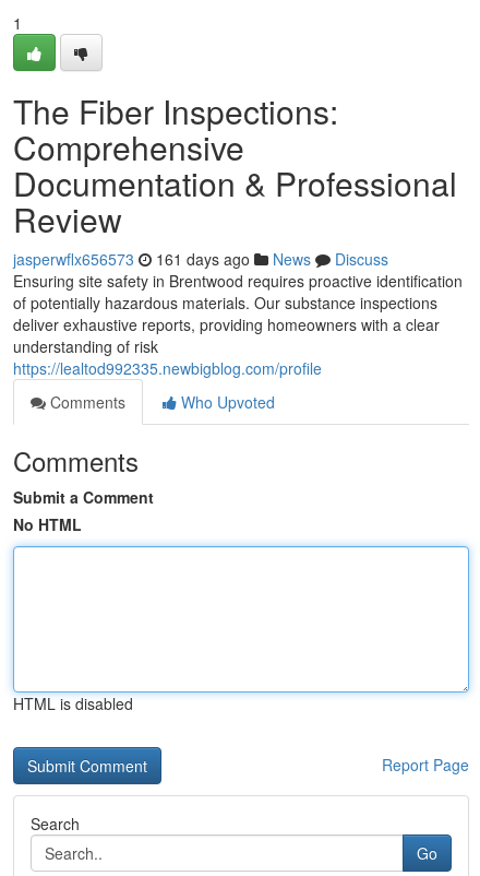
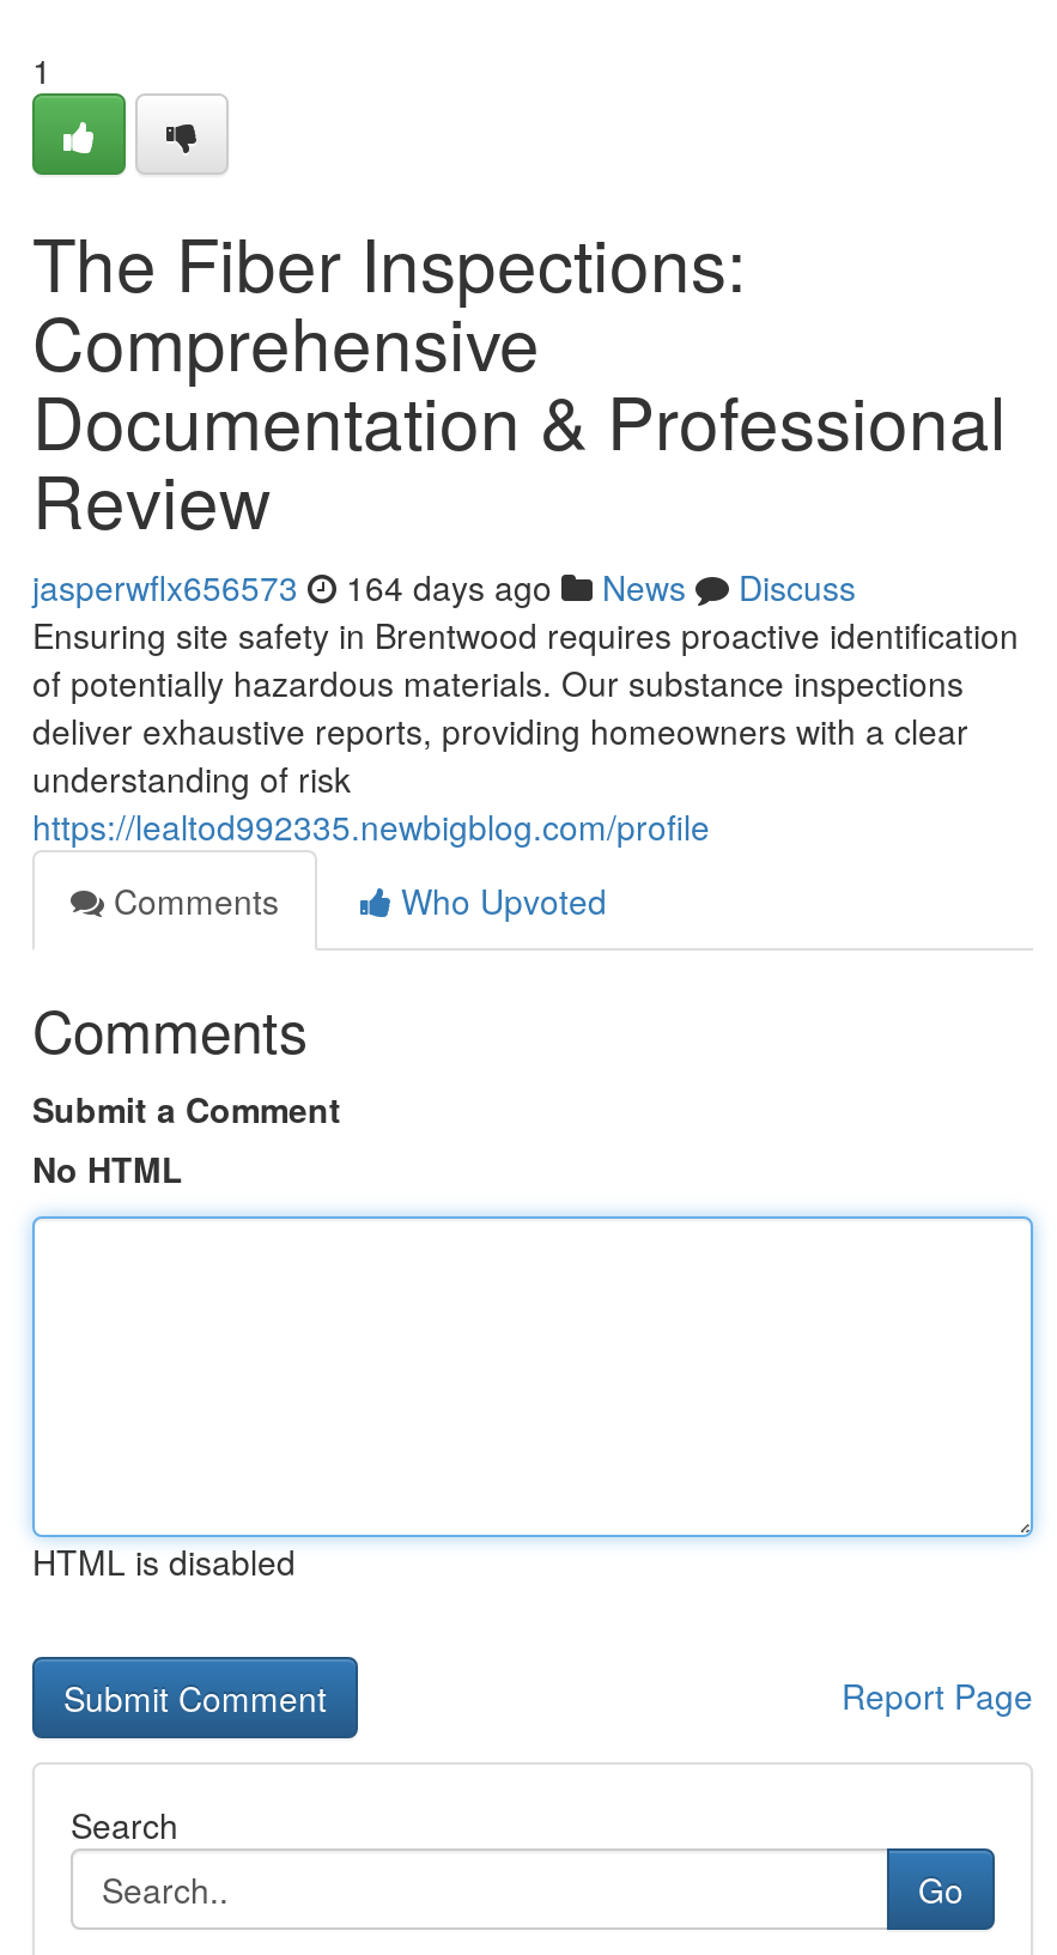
- jasperwflx656573 161 days ago News Discuss
+ jasperwflx656573 164 days ago News Discuss
